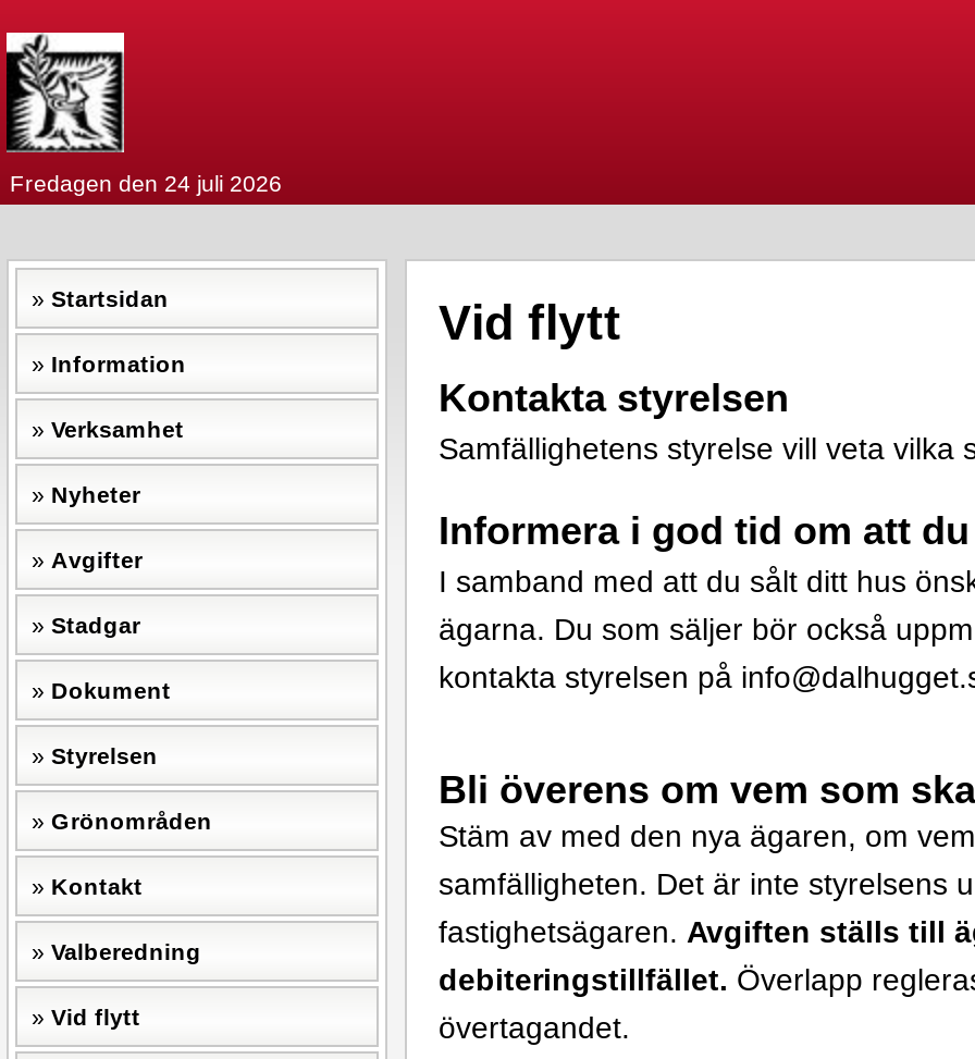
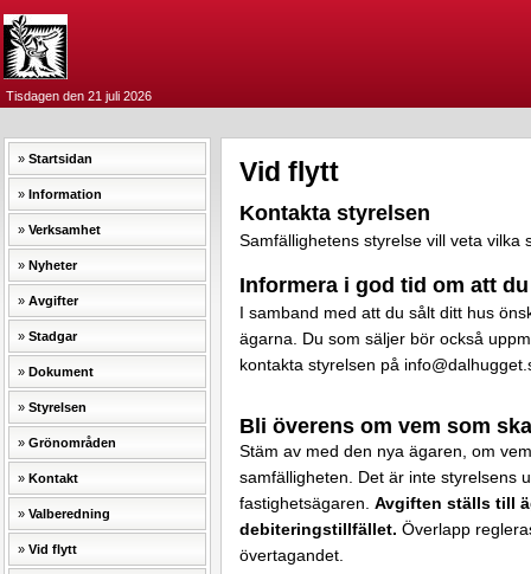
- Fredagen den 24 juli 2026
+ Tisdagen den 21 juli 2026
